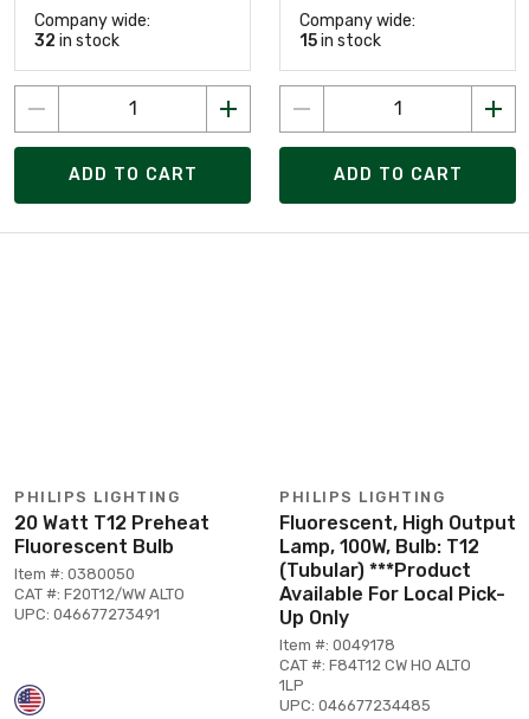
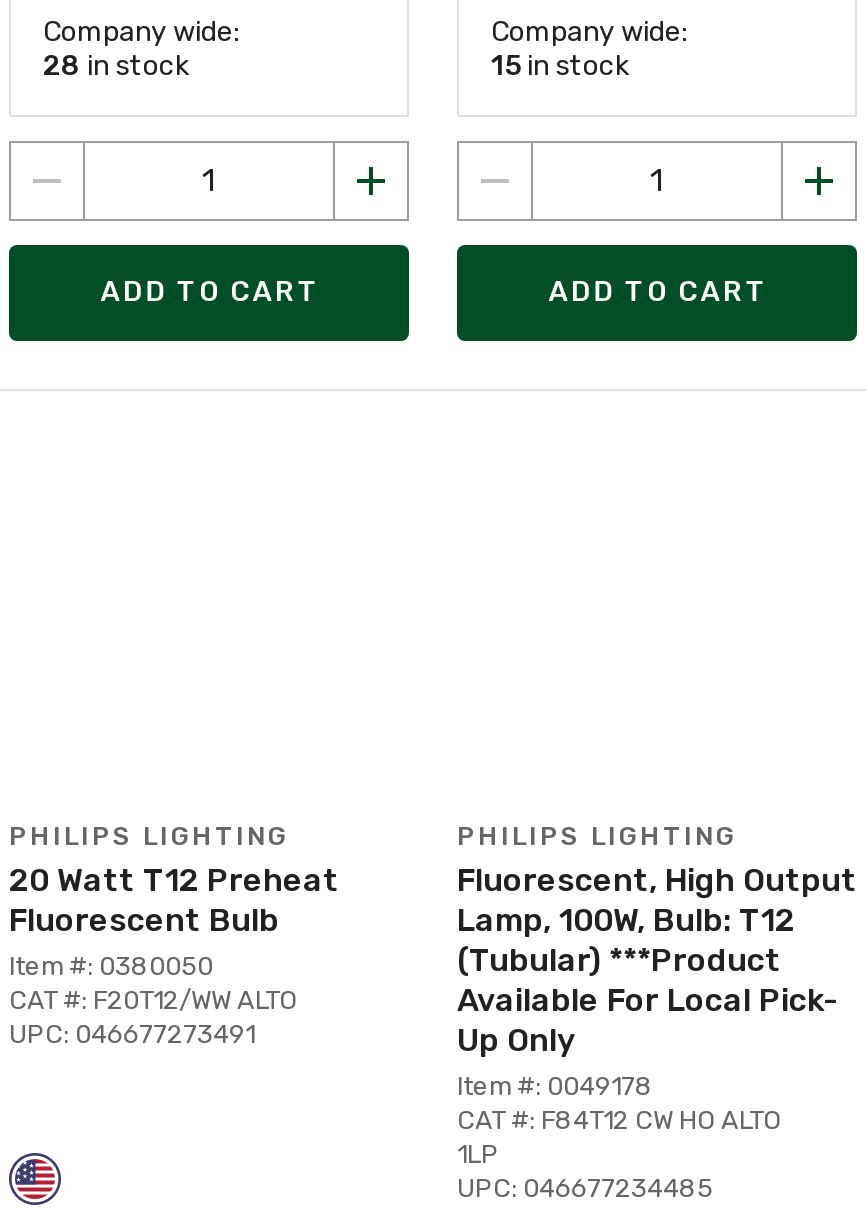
- 32 in stock
+ 28 in stock
